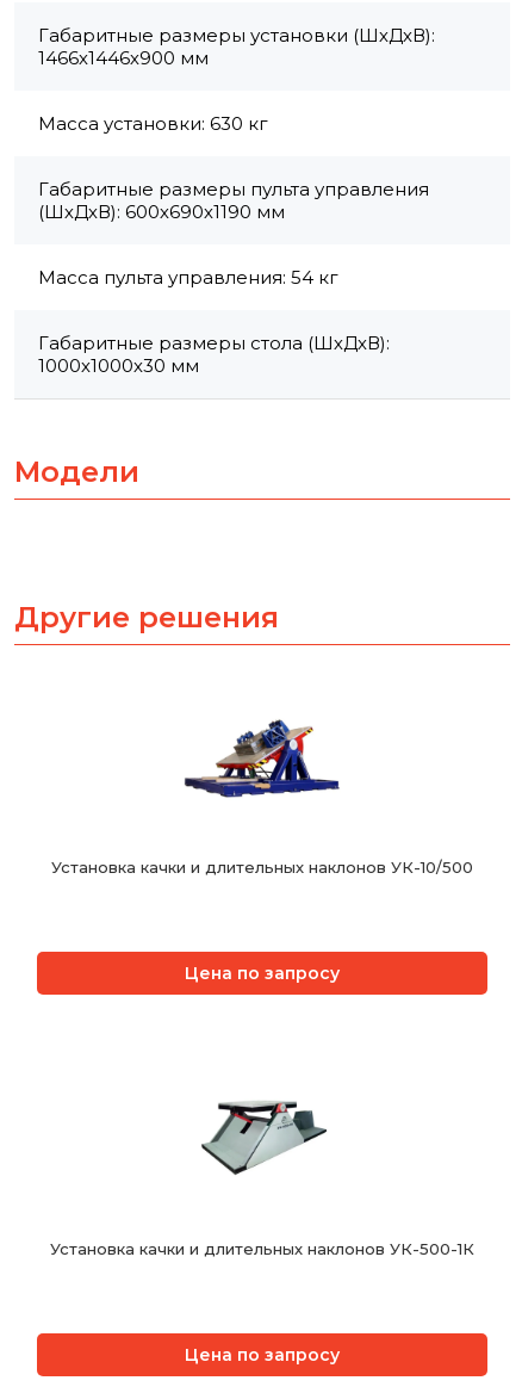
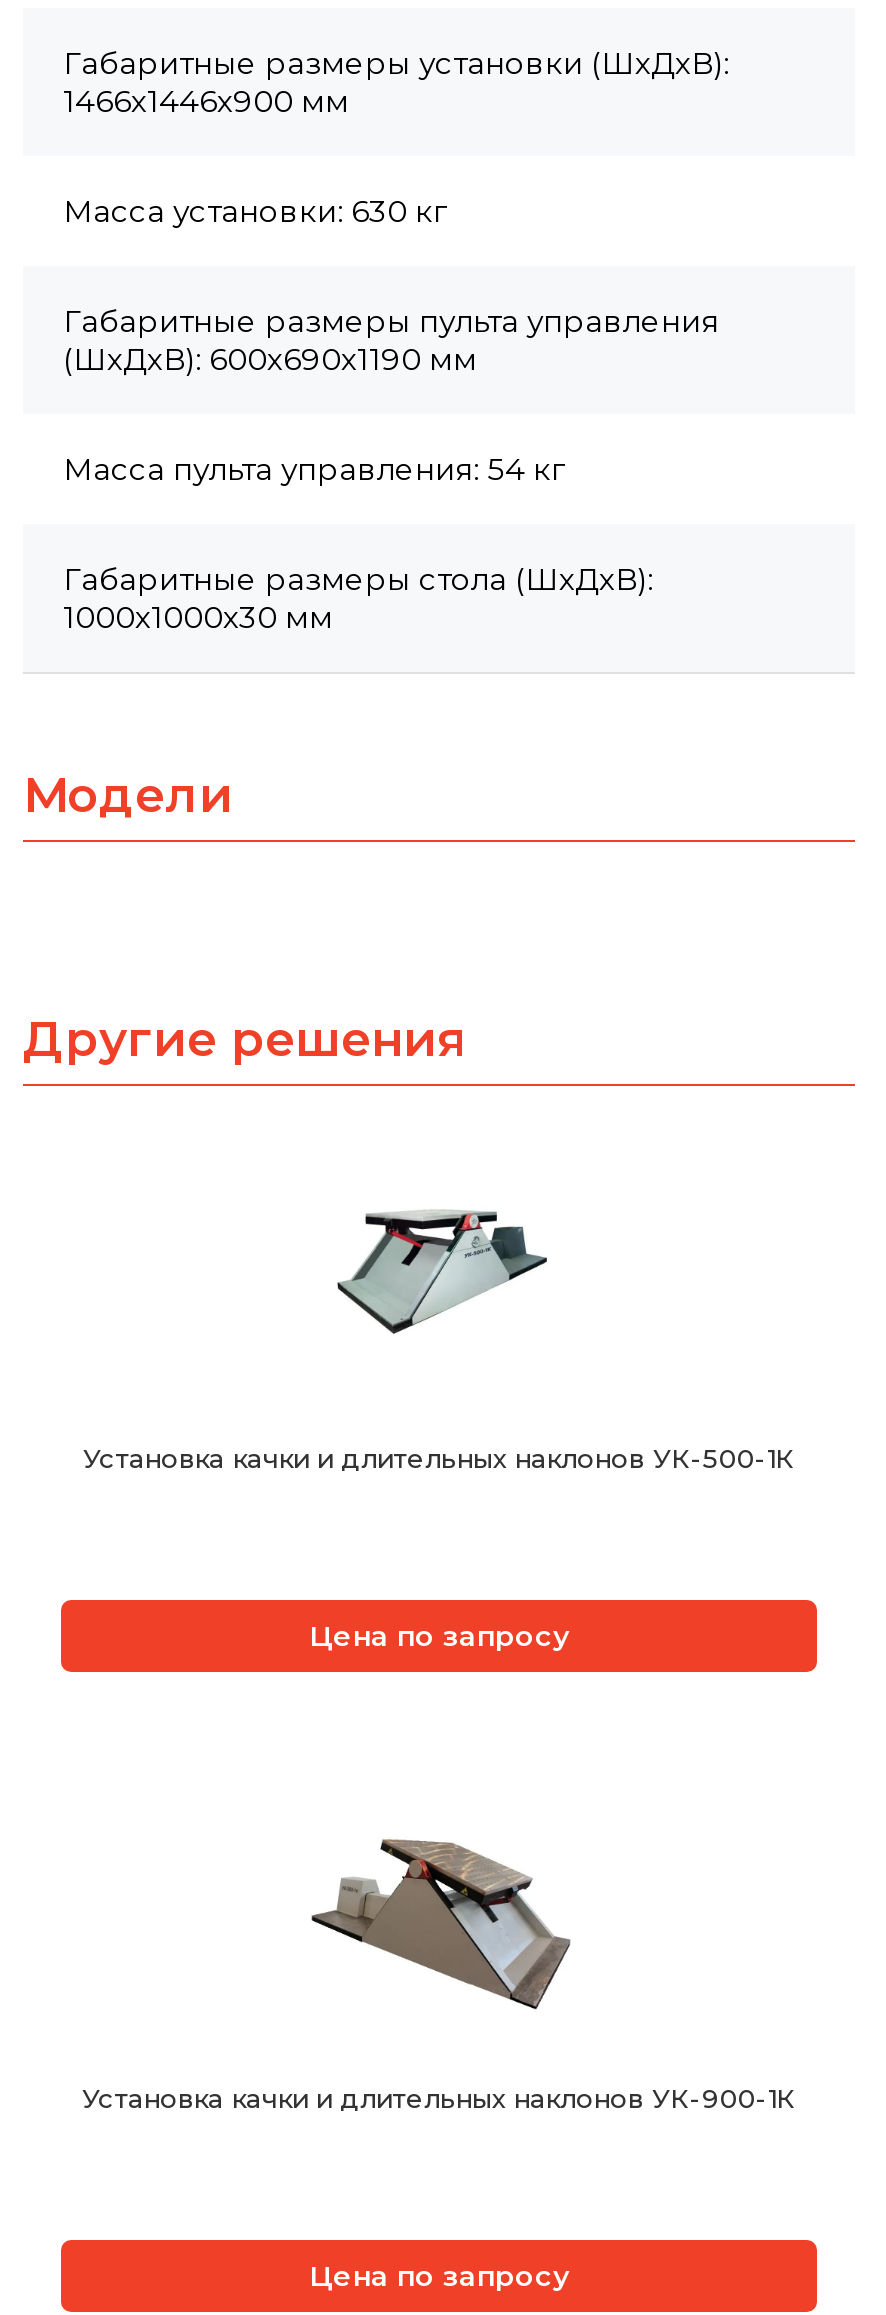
- [image]
+ [image]

- Установка качки и длительных наклонов УК-10/500

+ Установка качки и длительных наклонов УК-900-1К

- [image]
+ [image]

moved up: Установка качки и длительных наклонов УК-500-1К
